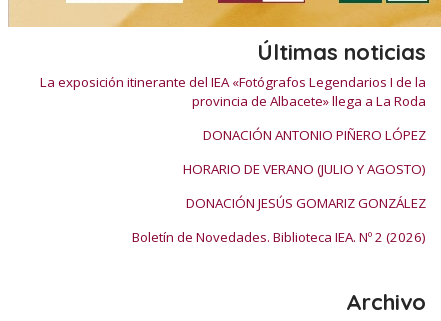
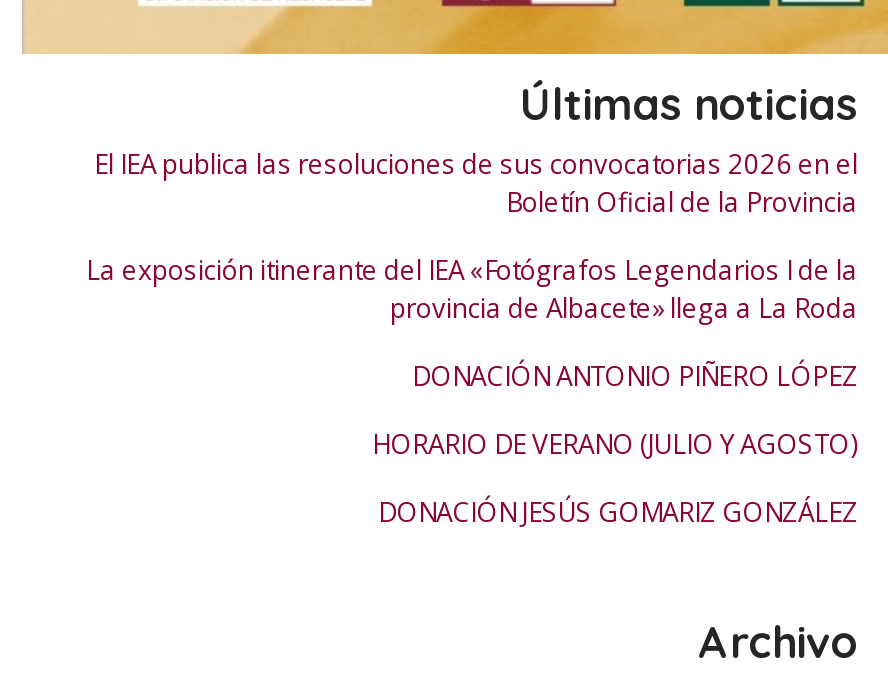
+ El IEA publica las resoluciones de sus convocatorias 2026 en el
+ Boletín Oficial de la Provincia

moved down: La exposición itinerante del IEA «Fotógrafos Legendarios I de la | provincia de Albacete» llega a La Roda | DONACIÓN ANTONIO PIÑERO LÓPEZ | HORARIO DE VERANO (JULIO Y AGOSTO) | DONACIÓN JESÚS GOMARIZ GONZÁLEZ

- Boletín de Novedades. Biblioteca IEA. Nº 2 (2026)
